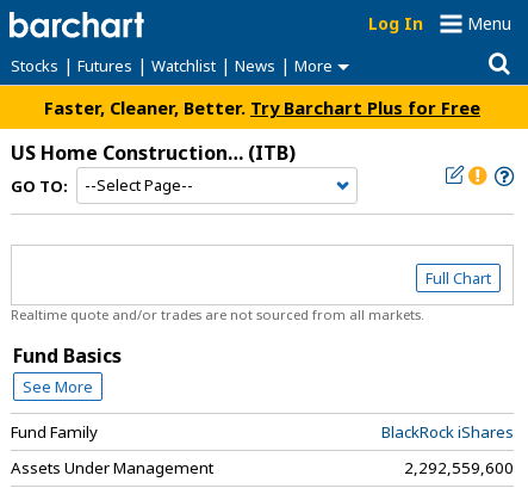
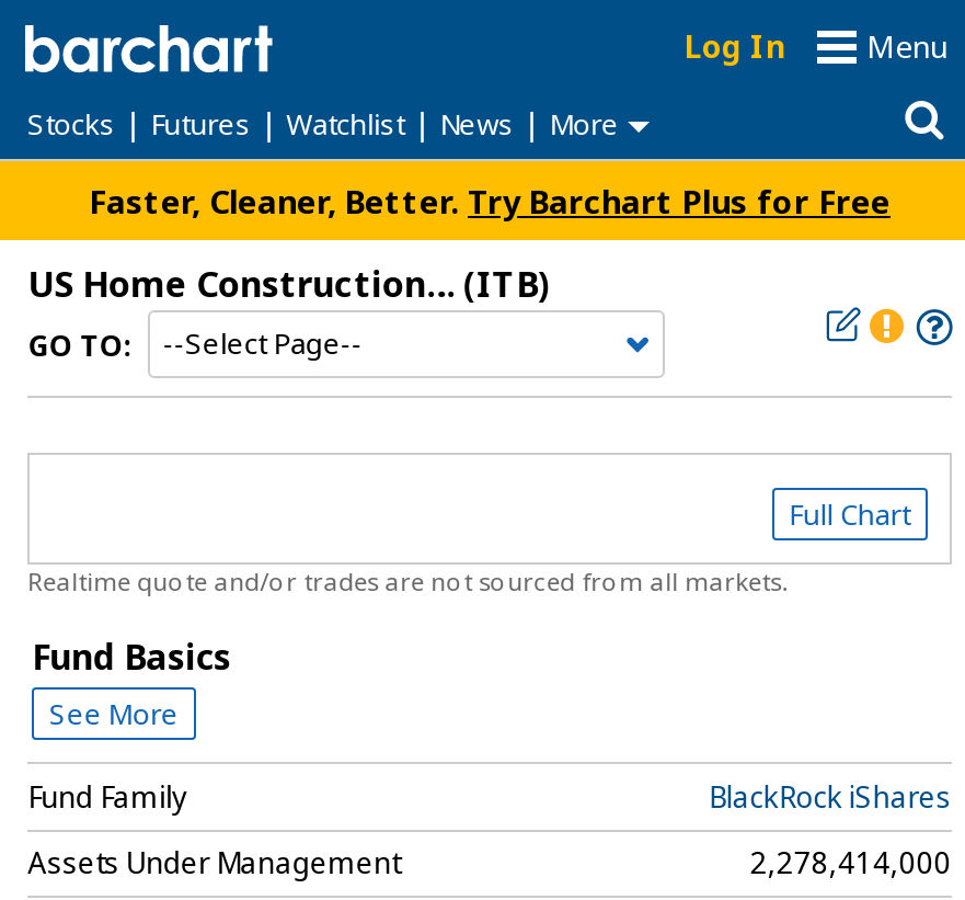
- 2,292,559,600
+ 2,278,414,000
